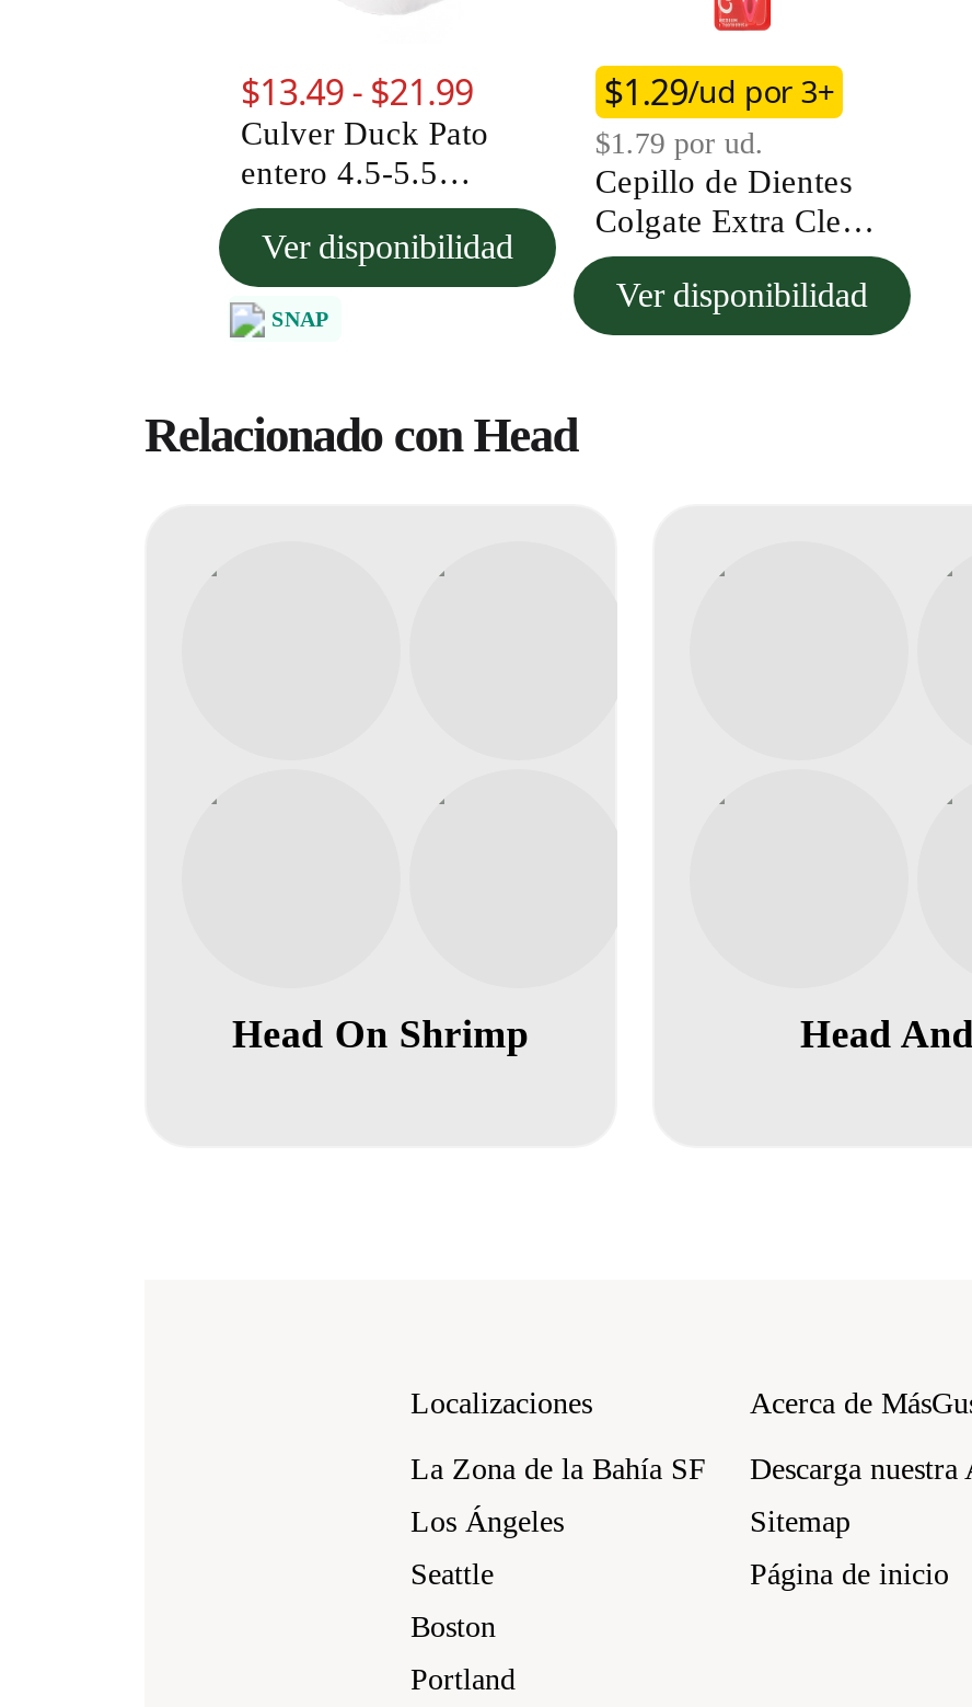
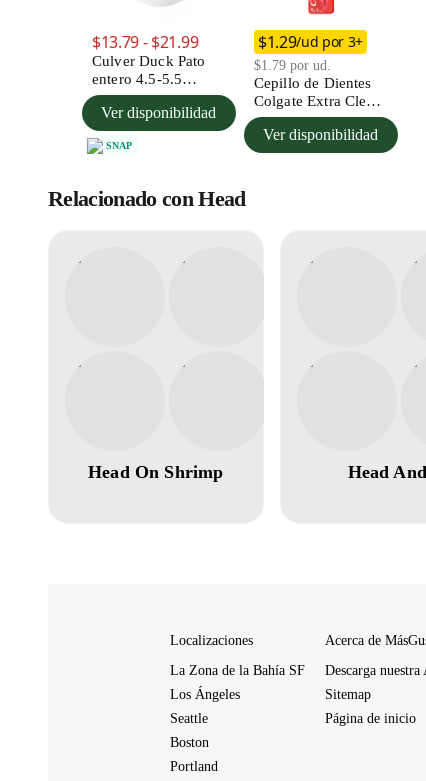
- $13.49 - $21.99
+ $13.79 - $21.99
